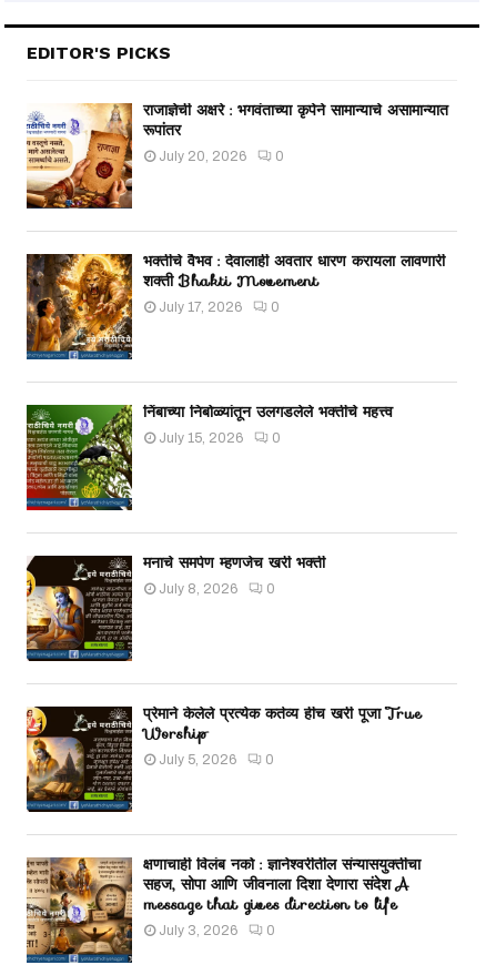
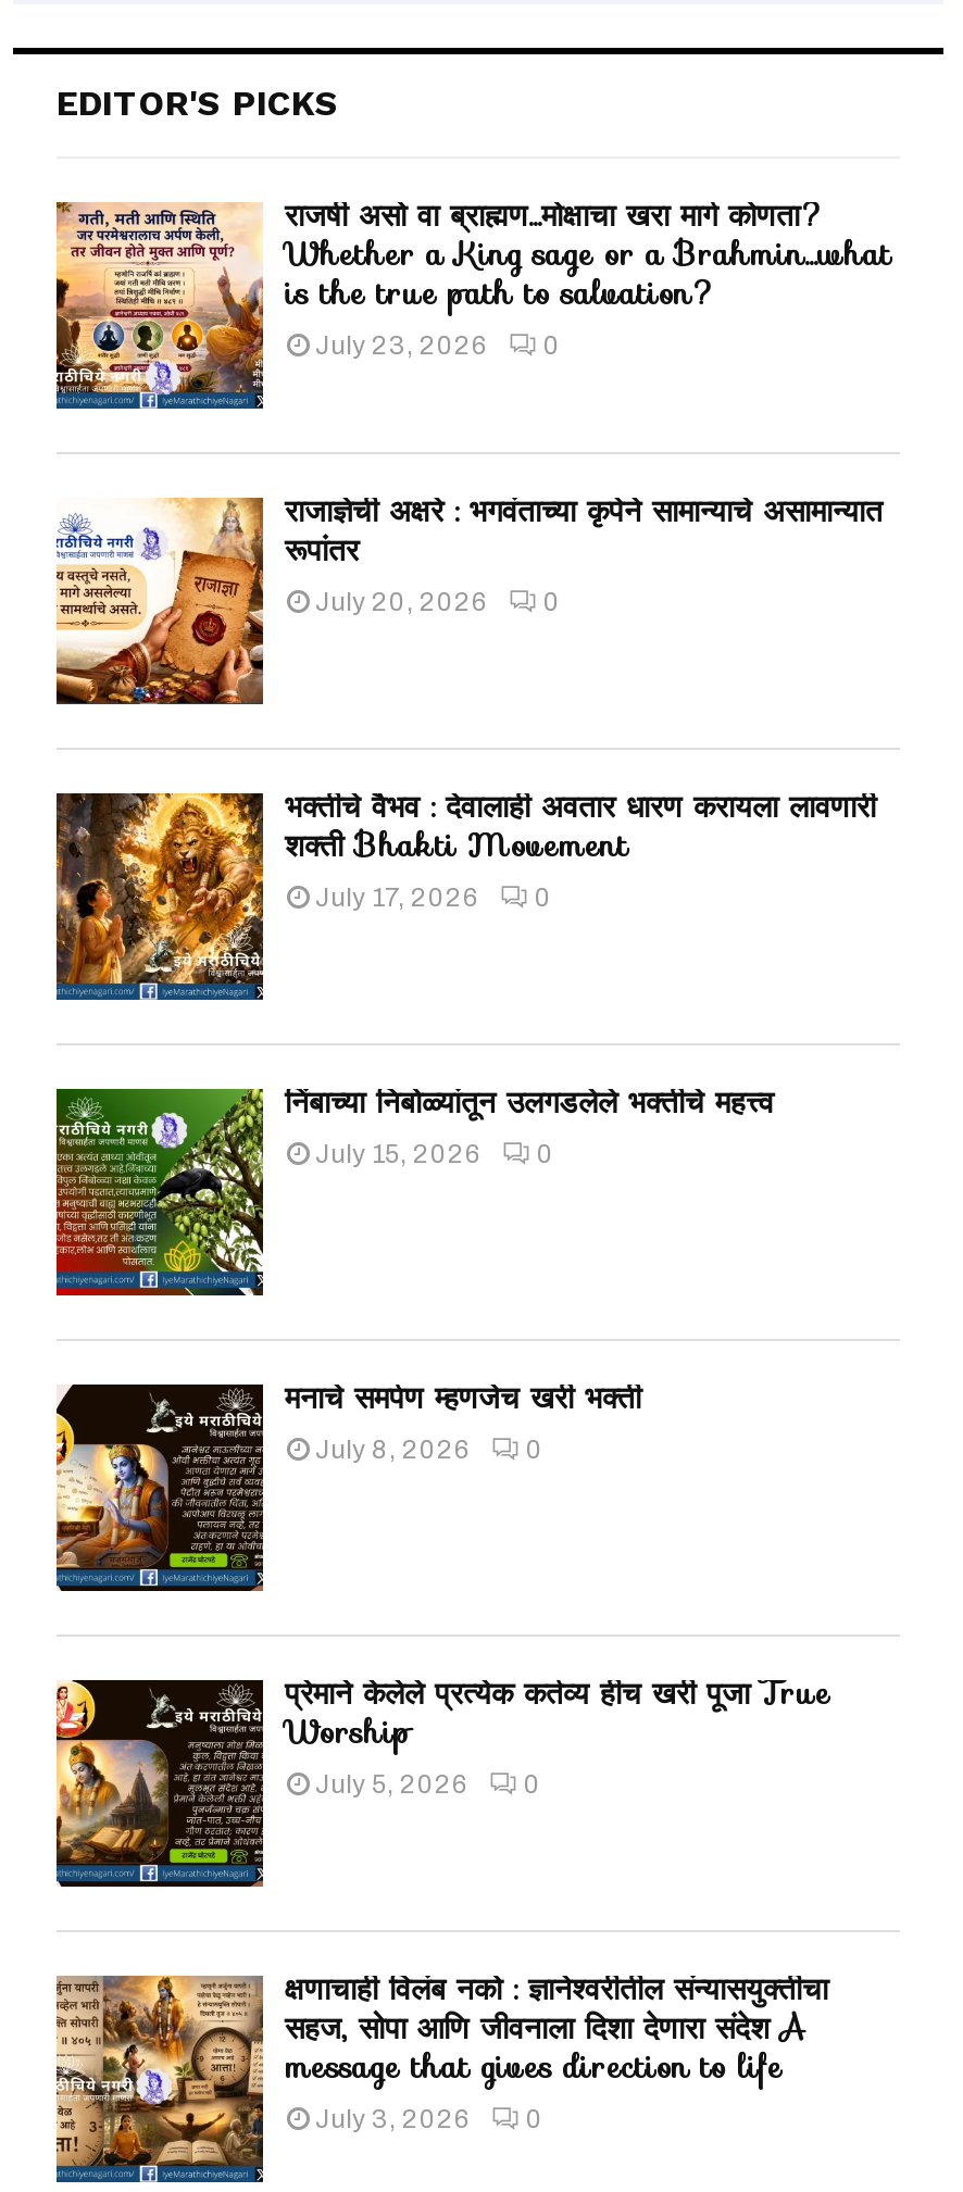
+ [image]
+ राजर्षी असो वा ब्राह्मण…मोक्षाचा खरा मार्ग कोणता?
+ Whether a King sage or a Brahmin…what
+ is the true path to salvation?
+ July 23, 2026
+ 0
